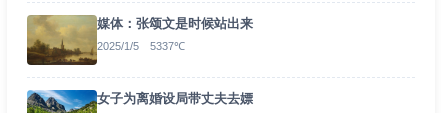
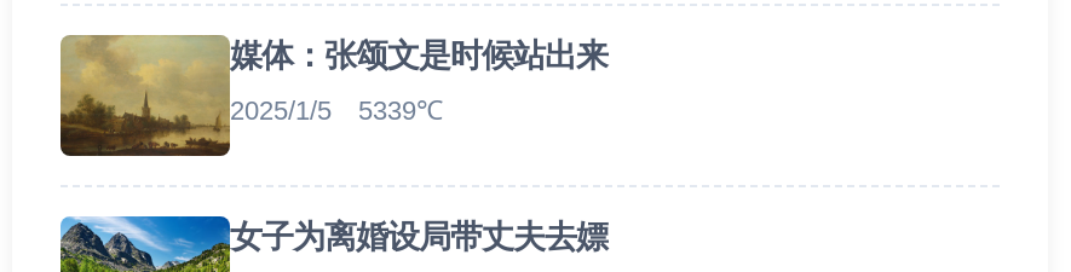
- 2025/1/5 5337℃
+ 2025/1/5 5339℃
